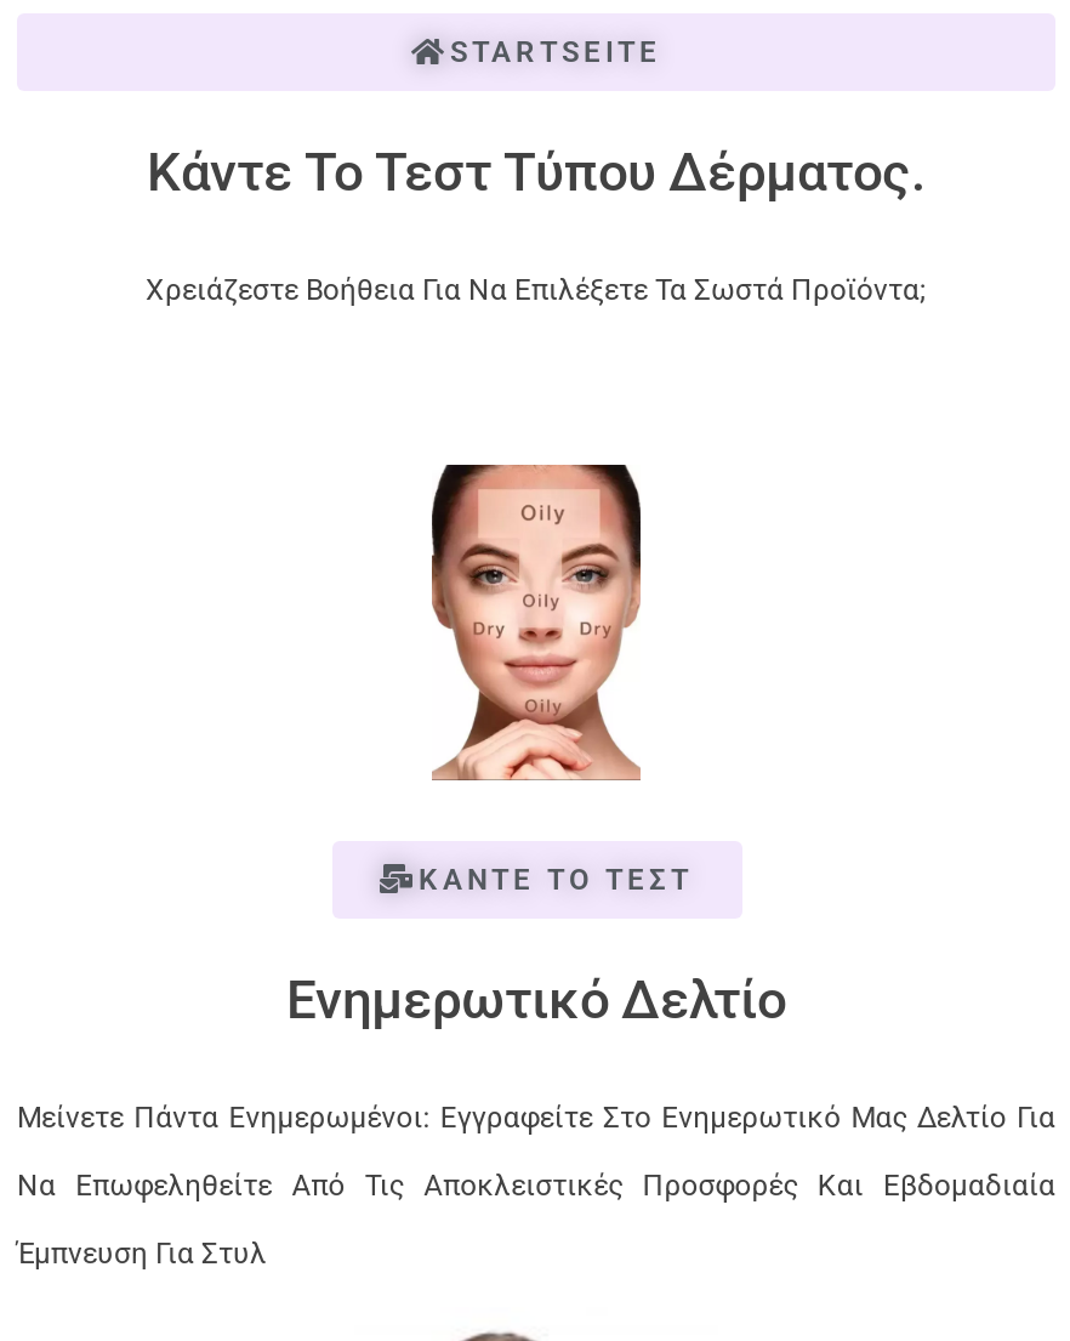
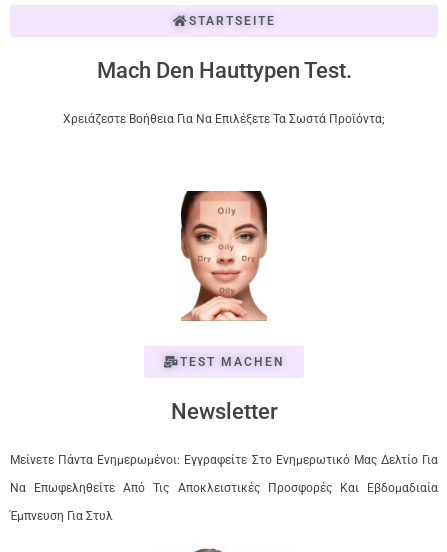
- Κάντε Το Τεστ Τύπου Δέρματος.
+ Mach Den Hauttypen Test.

- ΚΑΝΤΕ ΤΟ ΤΕΣΤ
+ TEST MACHEN

- Ενημερωτικό Δελτίο
+ Newsletter
